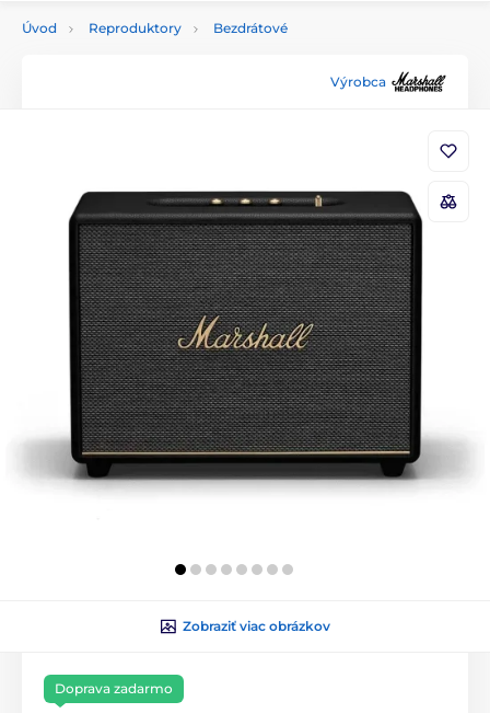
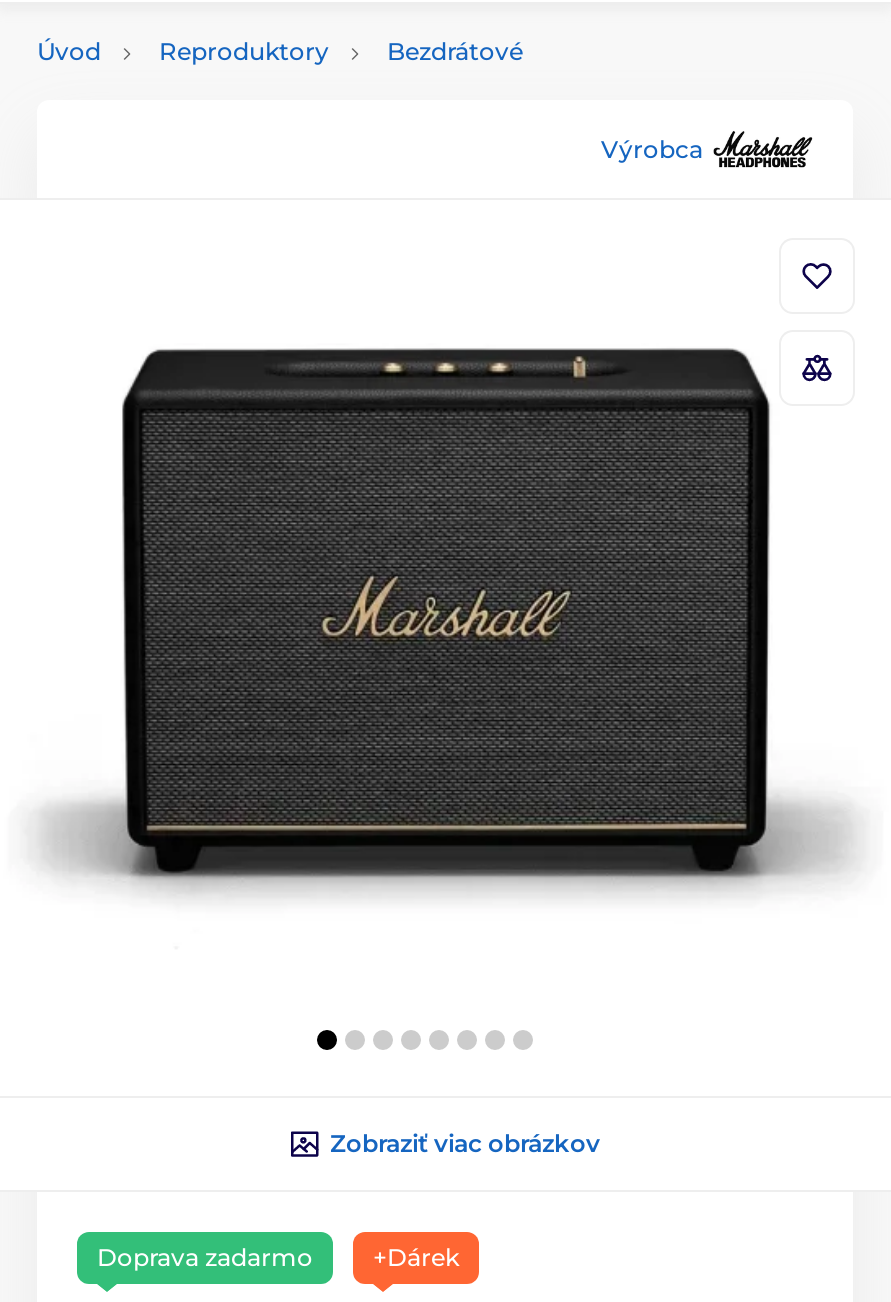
+ +Dárek
